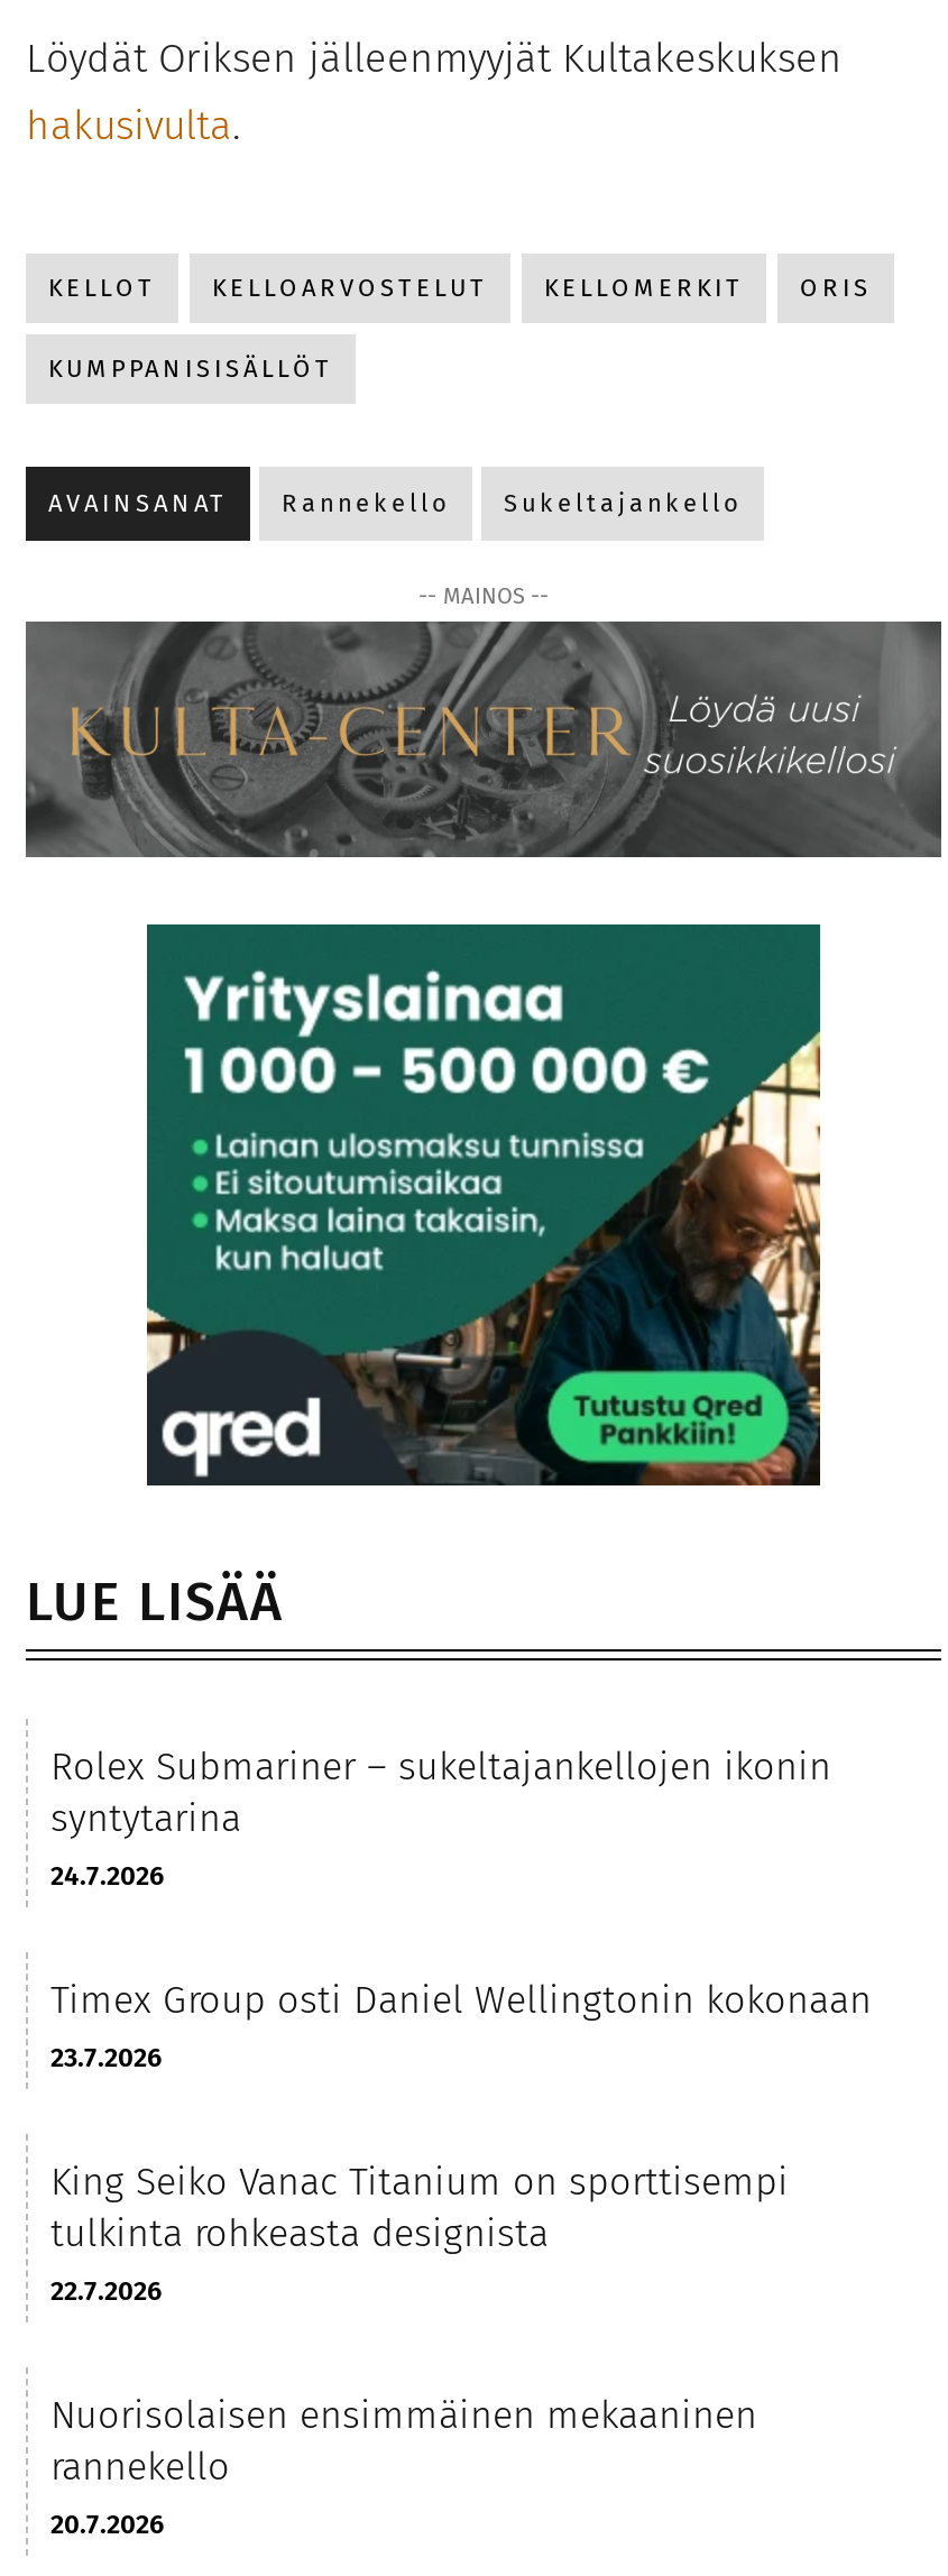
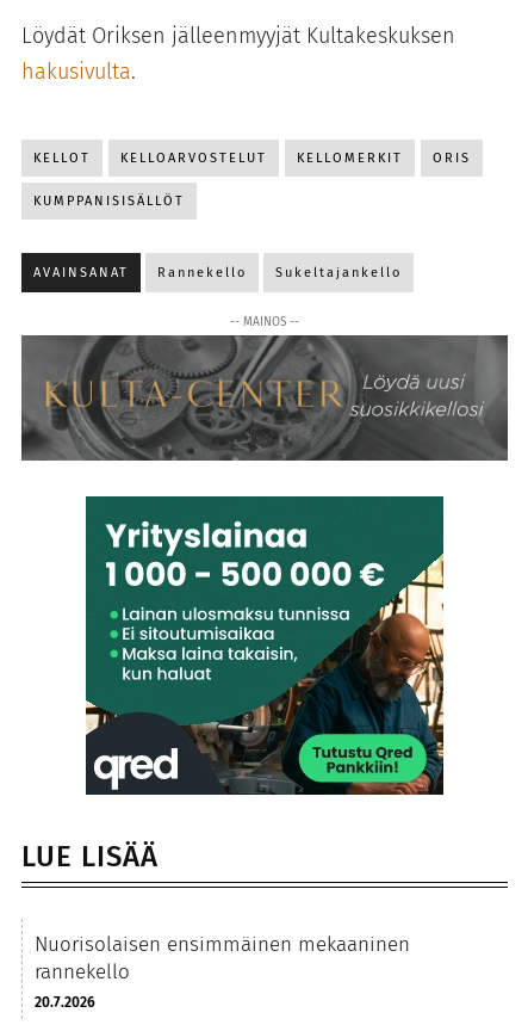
- Rolex Submariner – sukeltajankellojen ikonin
- syntytarina
- 24.7.2026
- Timex Group osti Daniel Wellingtonin kokonaan
- 23.7.2026
- King Seiko Vanac Titanium on sporttisempi
- tulkinta rohkeasta designista
- 22.7.2026
